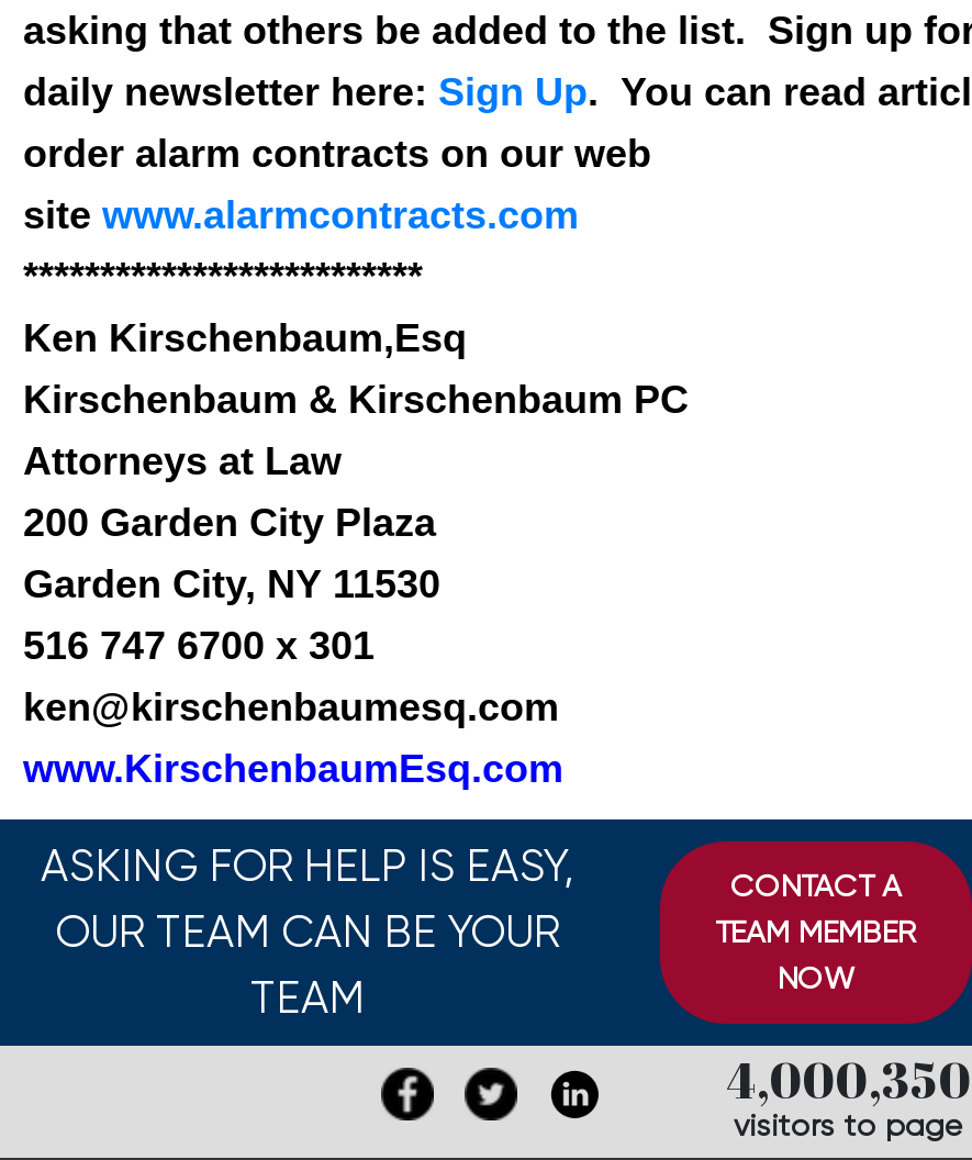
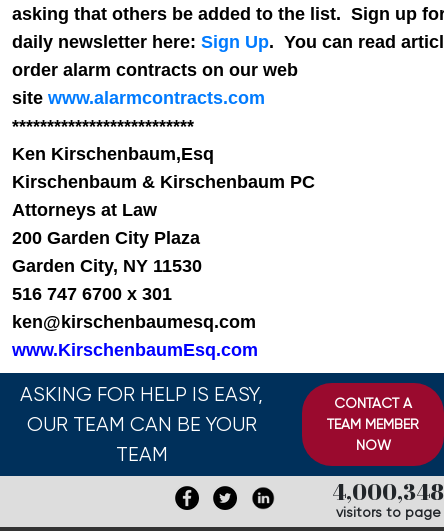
- 4,000,350
+ 4,000,348
